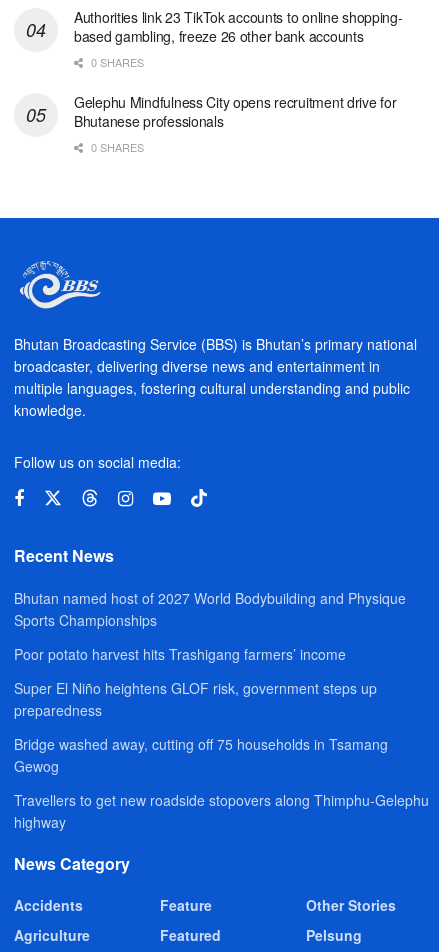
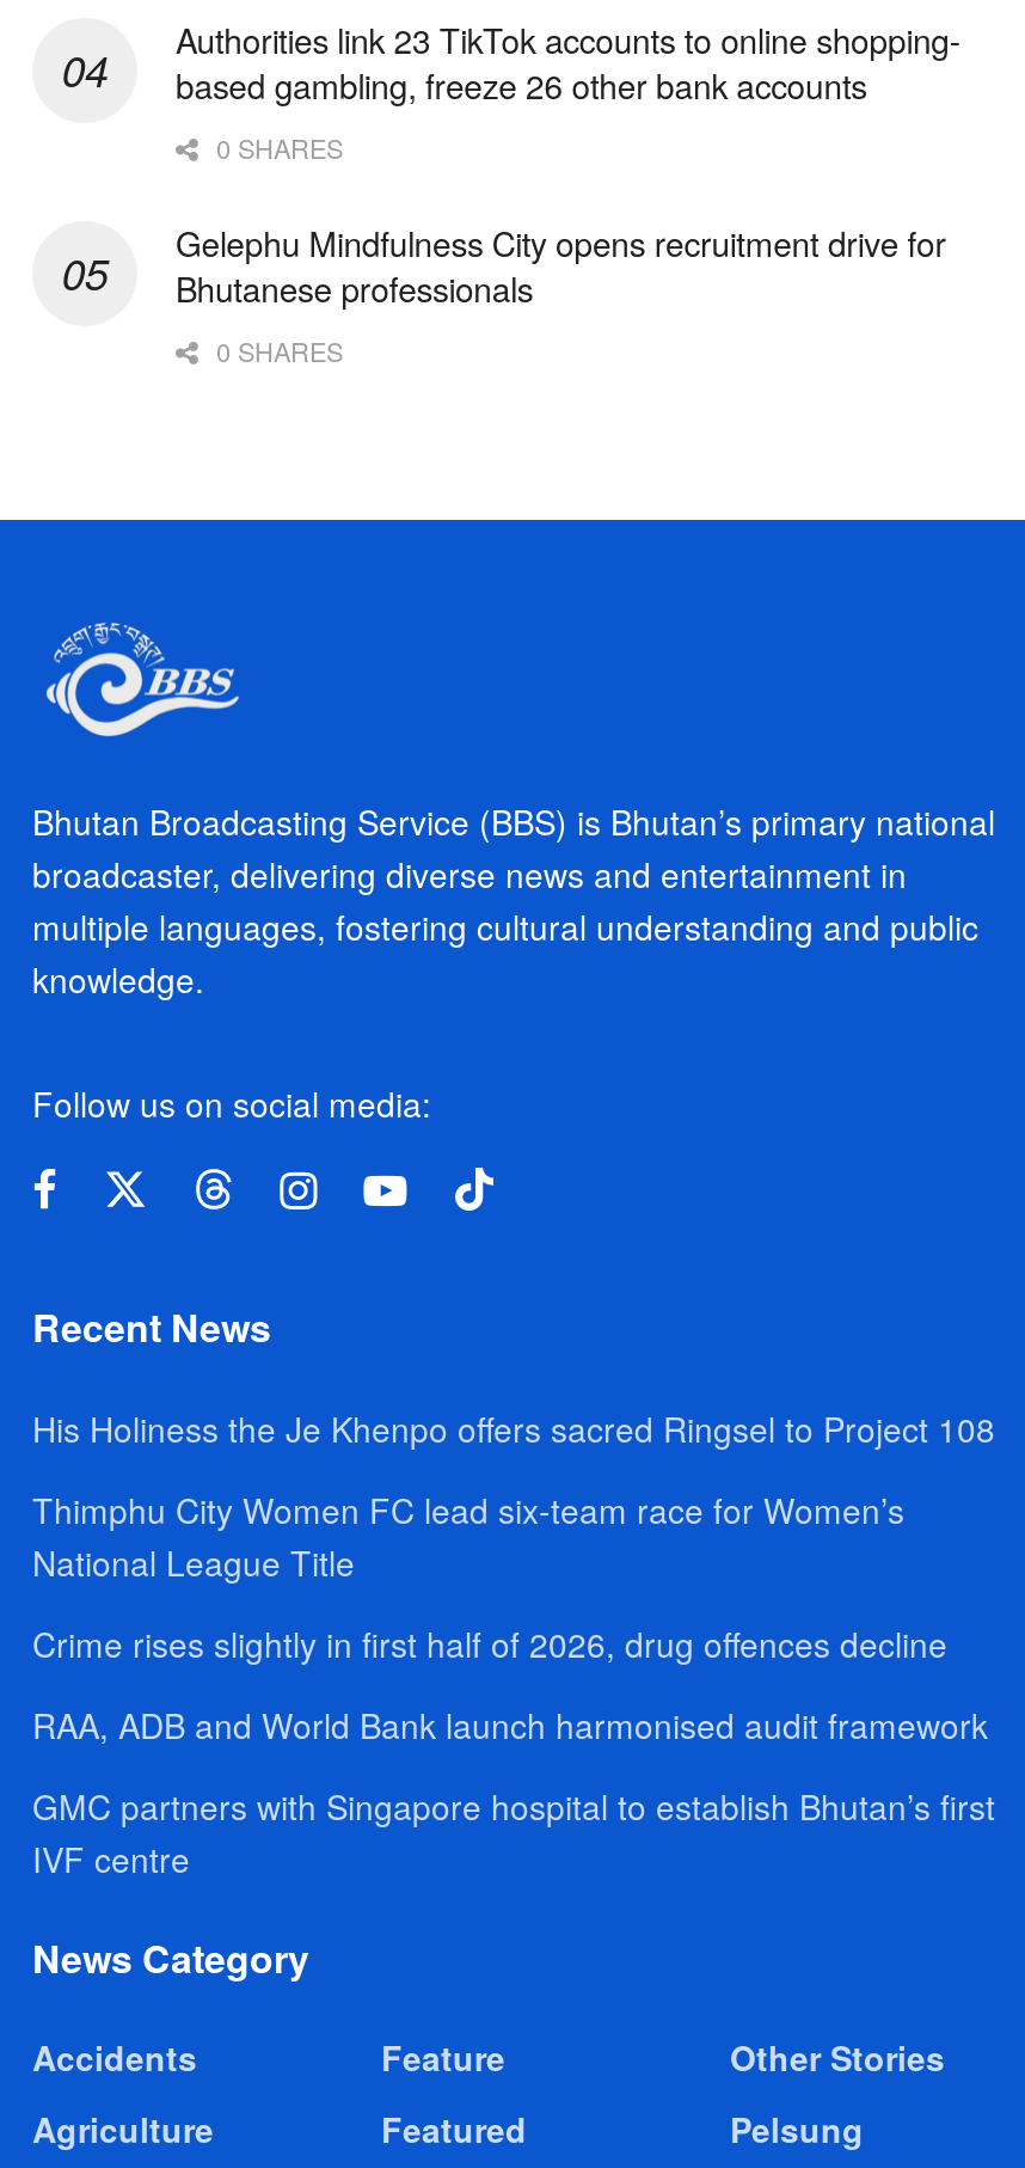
- Bhutan named host of 2027 World Bodybuilding and Physique
- Sports Championships
+ His Holiness the Je Khenpo offers sacred Ringsel to Project 108

- Poor potato harvest hits Trashigang farmers’ income
+ Thimphu City Women FC lead six-team race for Women’s
+ National League Title

- Super El Niño heightens GLOF risk, government steps up
- preparedness
+ Crime rises slightly in first half of 2026, drug offences decline

- Bridge washed away, cutting off 75 households in Tsamang
- Gewog
+ RAA, ADB and World Bank launch harmonised audit framework

- Travellers to get new roadside stopovers along Thimphu-Gelephu
- highway
+ GMC partners with Singapore hospital to establish Bhutan’s first
+ IVF centre
